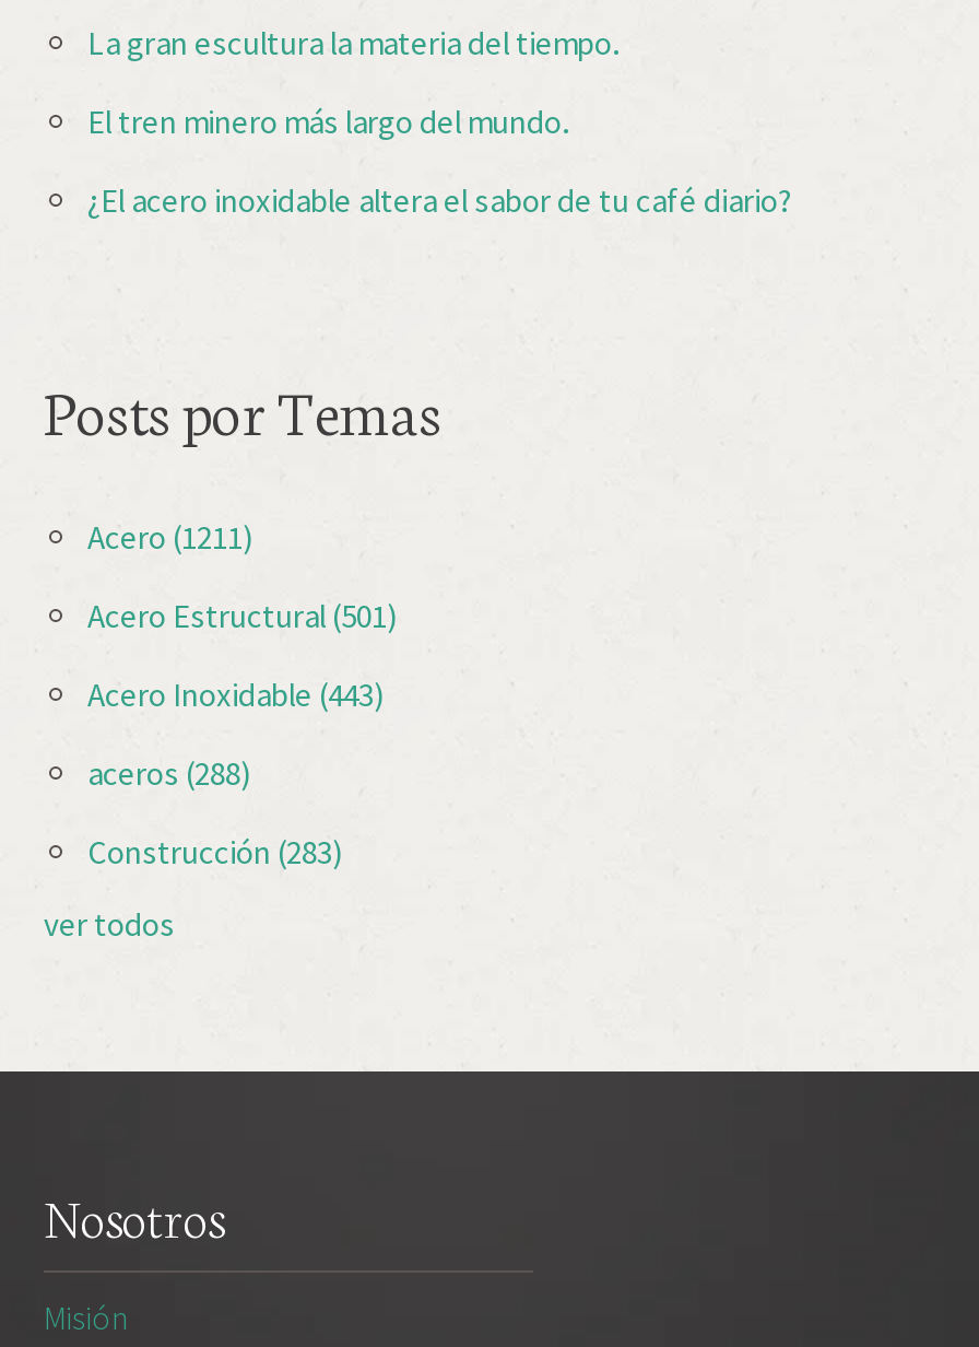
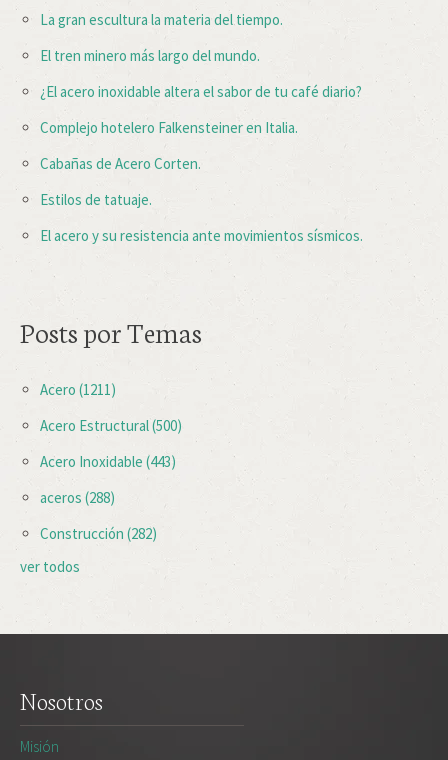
+ Complejo hotelero Falkensteiner en Italia.
+ Cabañas de Acero Corten.
+ Estilos de tatuaje.
+ El acero y su resistencia ante movimientos sísmicos.

- Acero Estructural (501)
+ Acero Estructural (500)

- Construcción (283)
+ Construcción (282)
